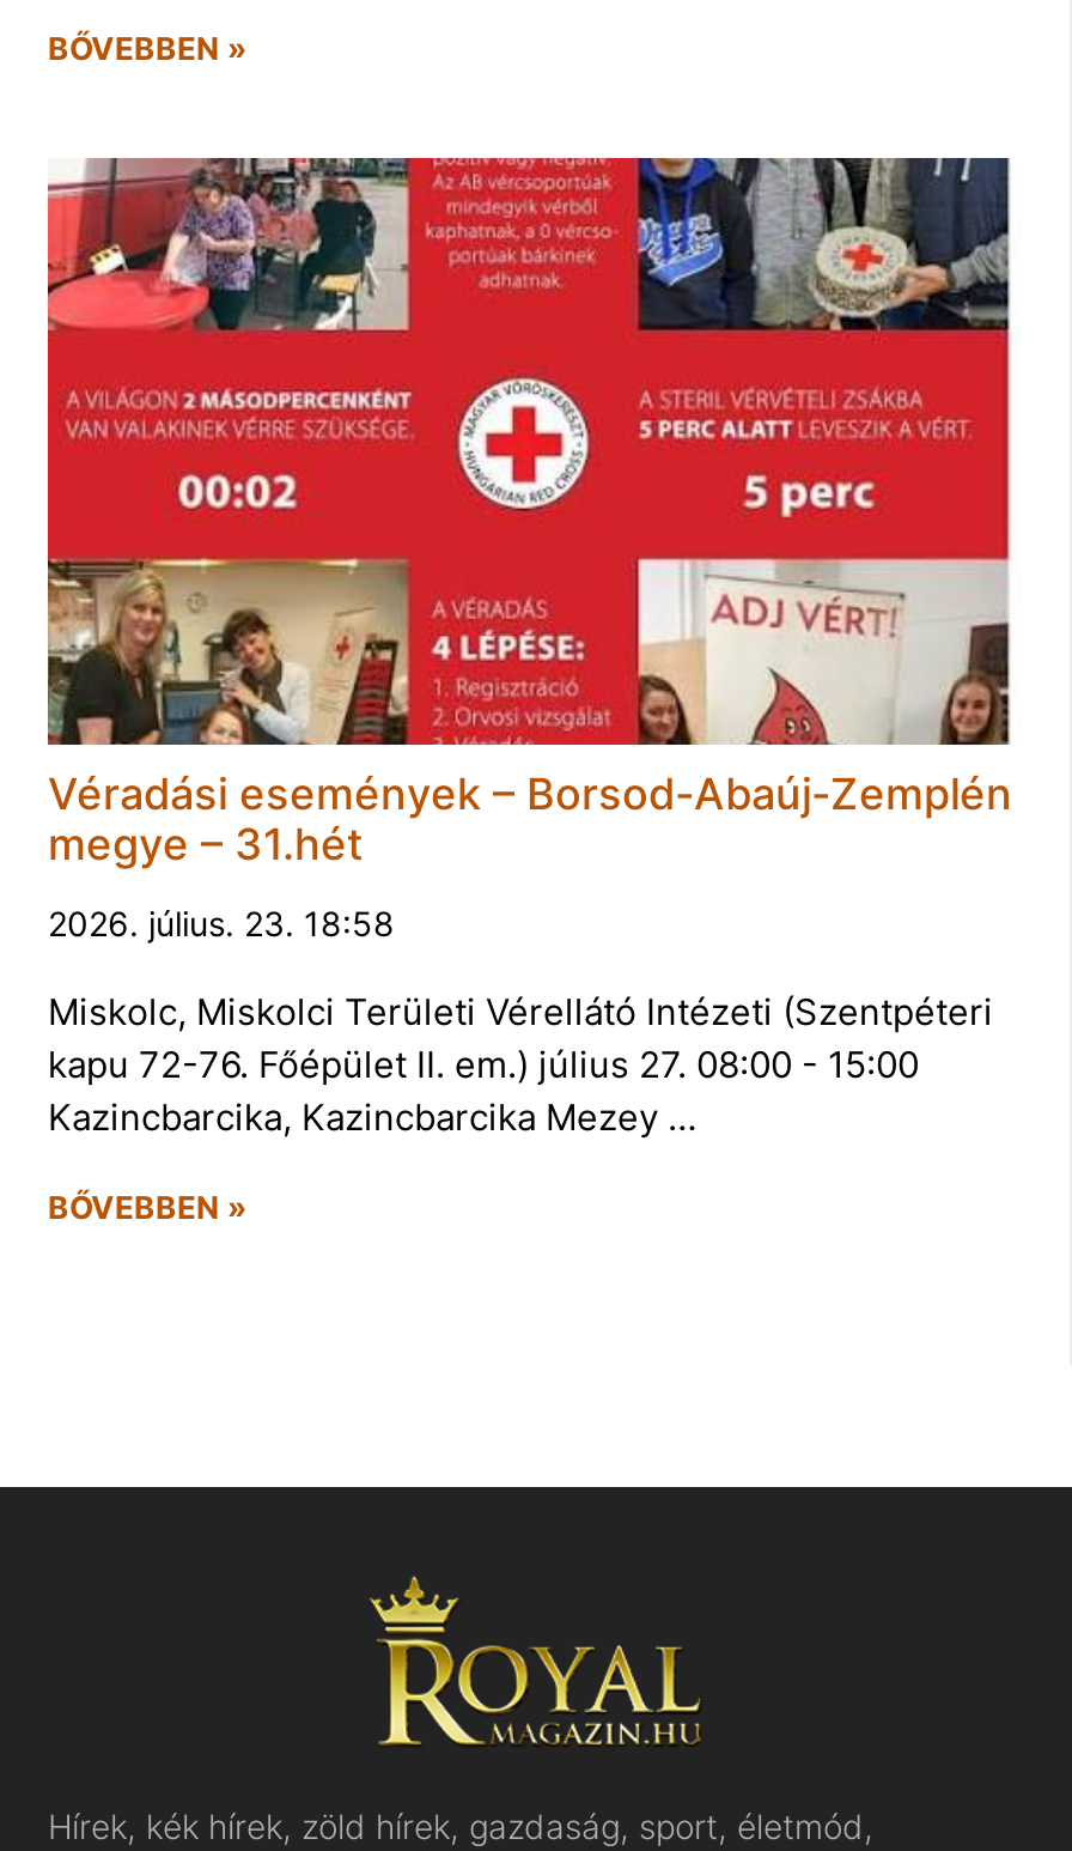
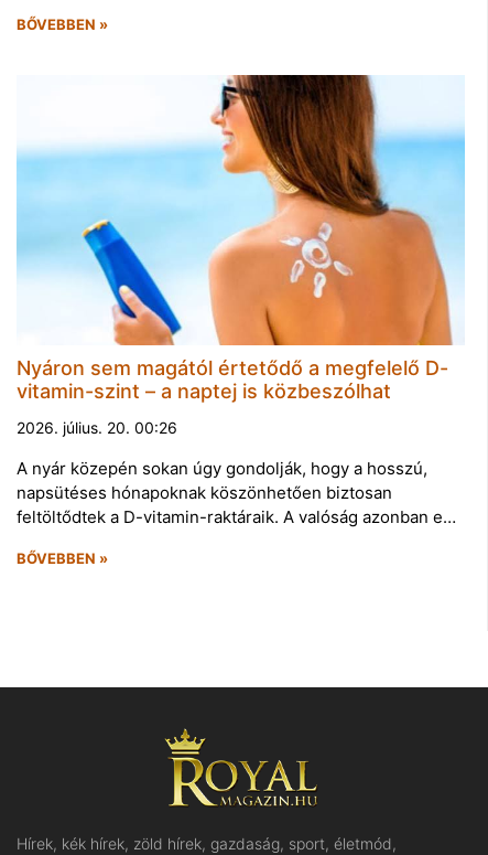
- [image]
- Véradási események – Borsod-Abaúj-Zemplén
- megye – 31.hét
+ [image]
+ Nyáron sem magától értetődő a megfelelő D-
+ vitamin-szint – a naptej is közbeszólhat

- 2026. július. 23. 18:58
+ 2026. július. 20. 00:26

- Miskolc, Miskolci Területi Vérellátó Intézeti (Szentpéteri
- kapu 72-76. Főépület II. em.) július 27. 08:00 - 15:00
- Kazincbarcika, Kazincbarcika Mezey …
+ A nyár közepén sokan úgy gondolják, hogy a hosszú,
+ napsütéses hónapoknak köszönhetően biztosan
+ feltöltődtek a D-vitamin-raktáraik. A valóság azonban e…
